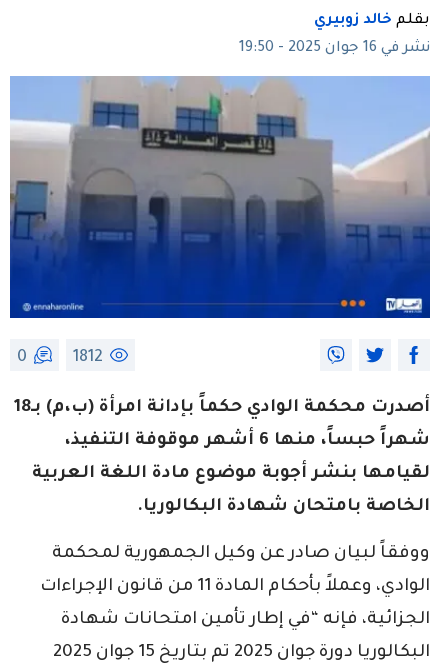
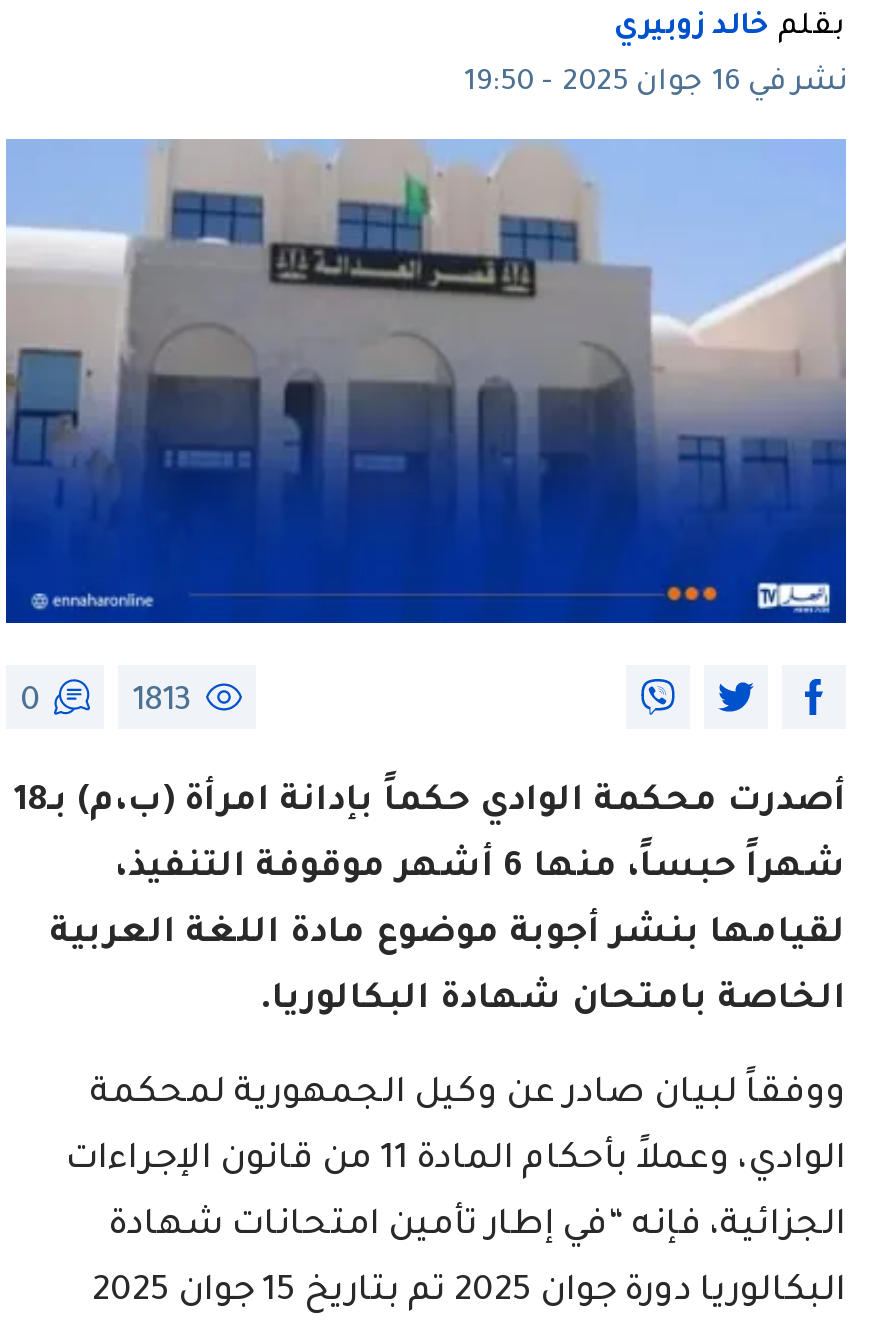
- 1812
+ 1813
